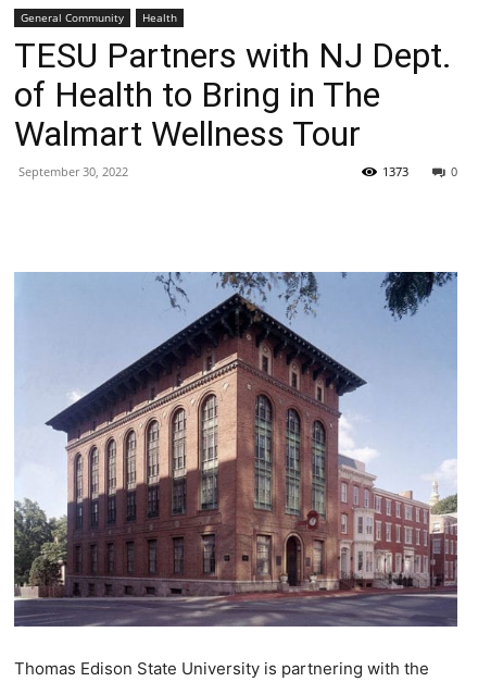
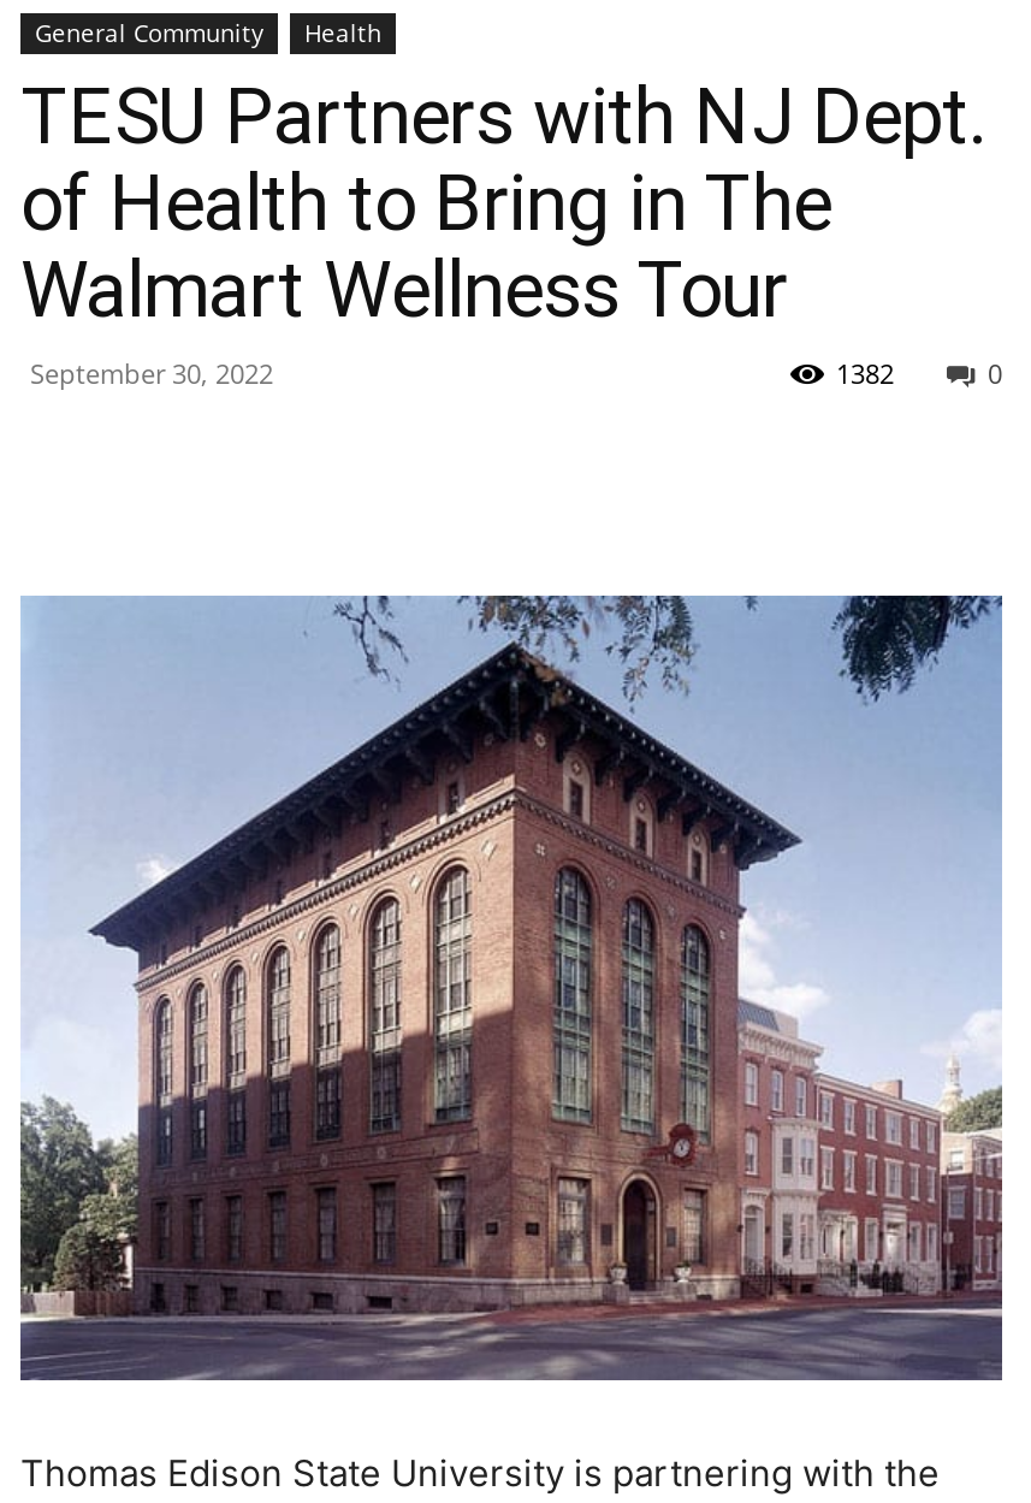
- 1373
+ 1382
